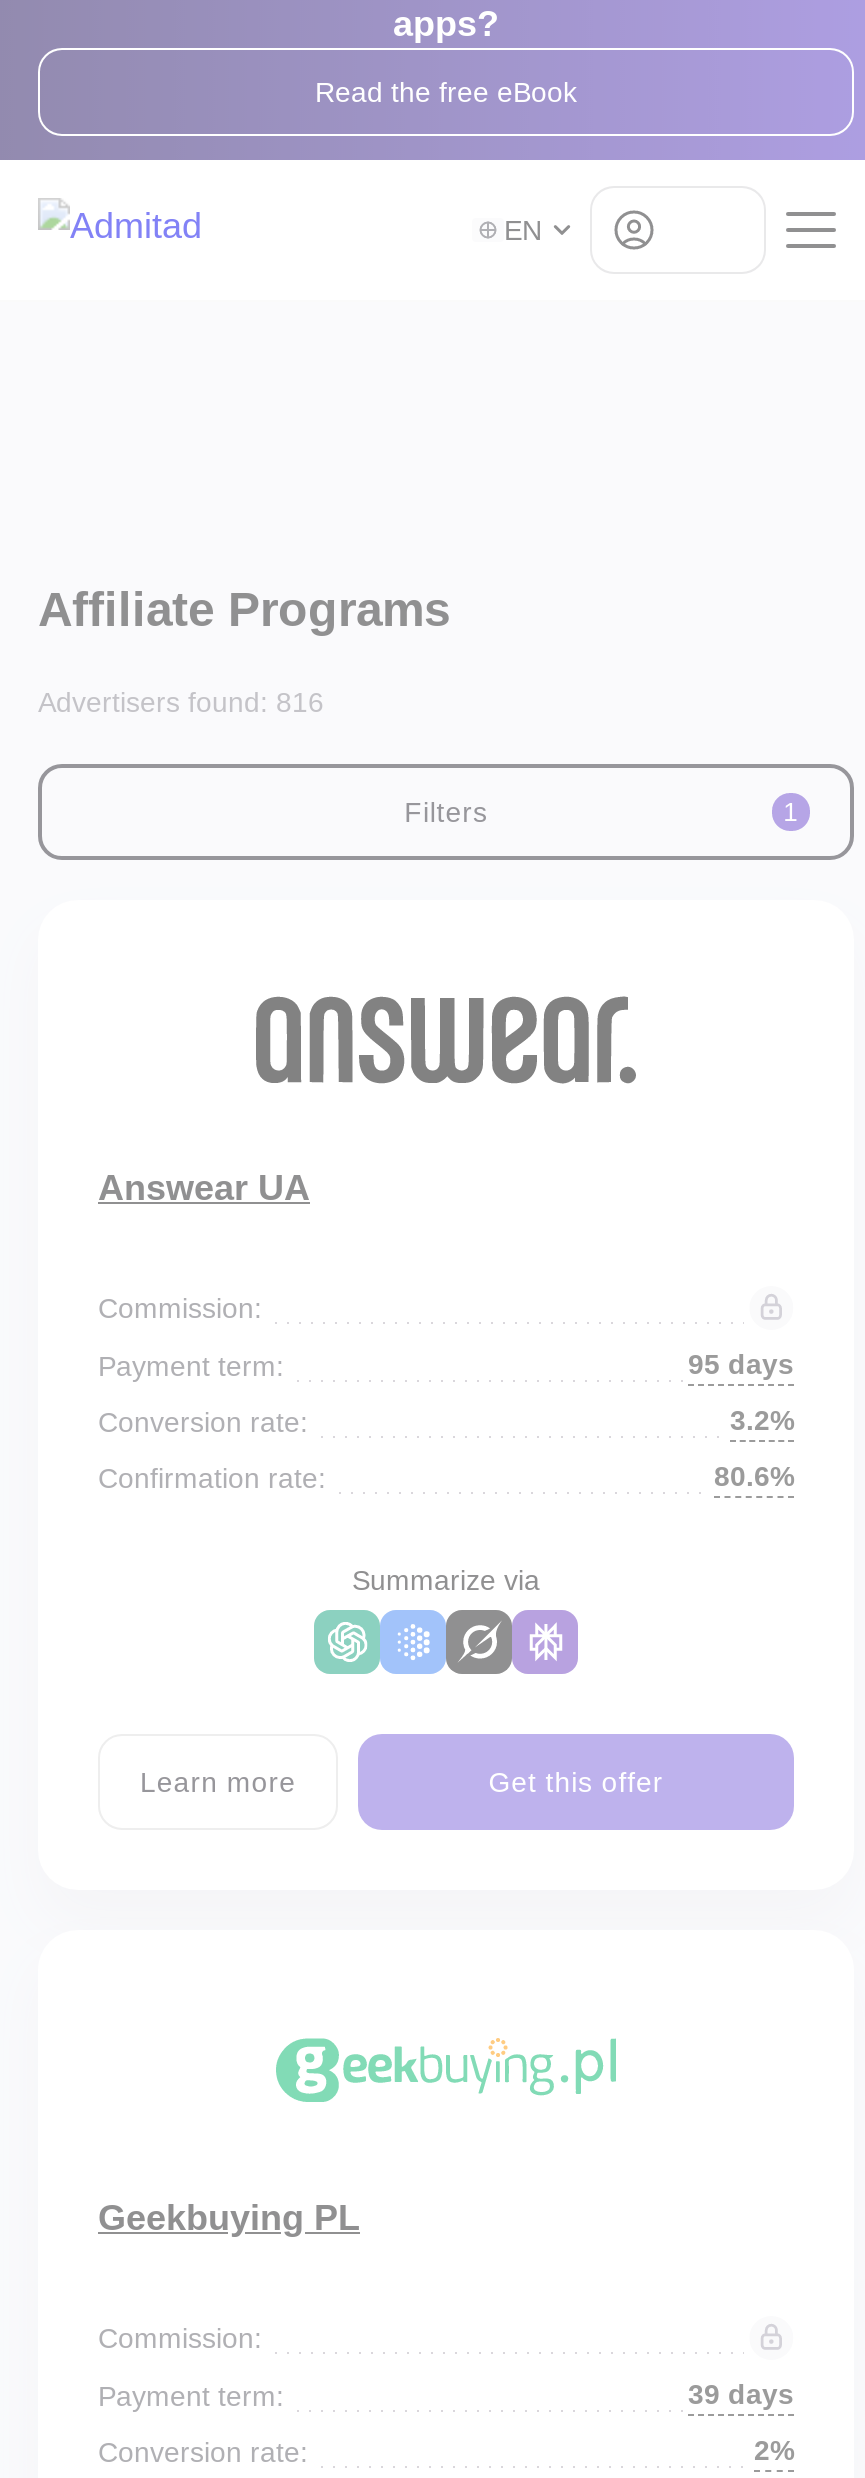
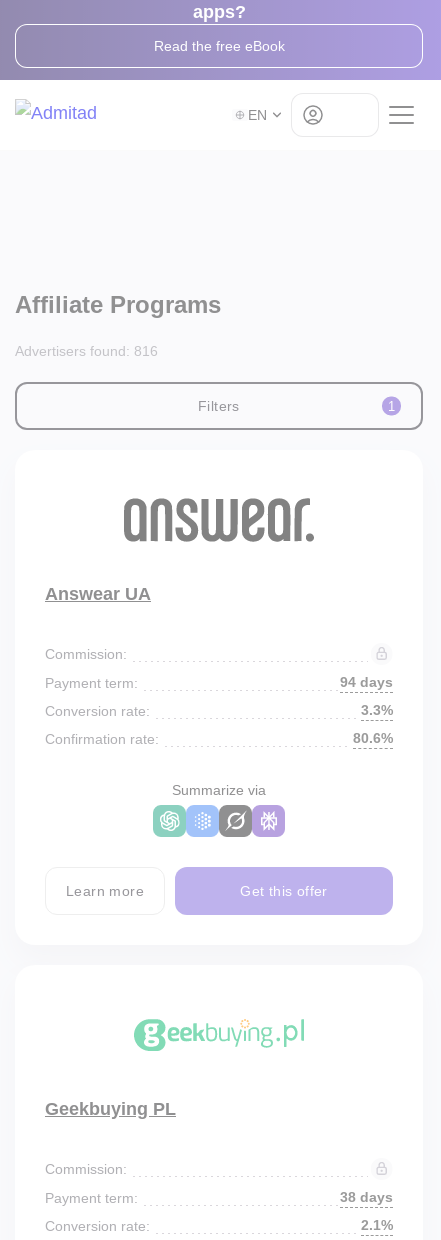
- 95 days
+ 94 days

- 3.2%
+ 3.3%

- 39 days
+ 38 days

- 2%
+ 2.1%
